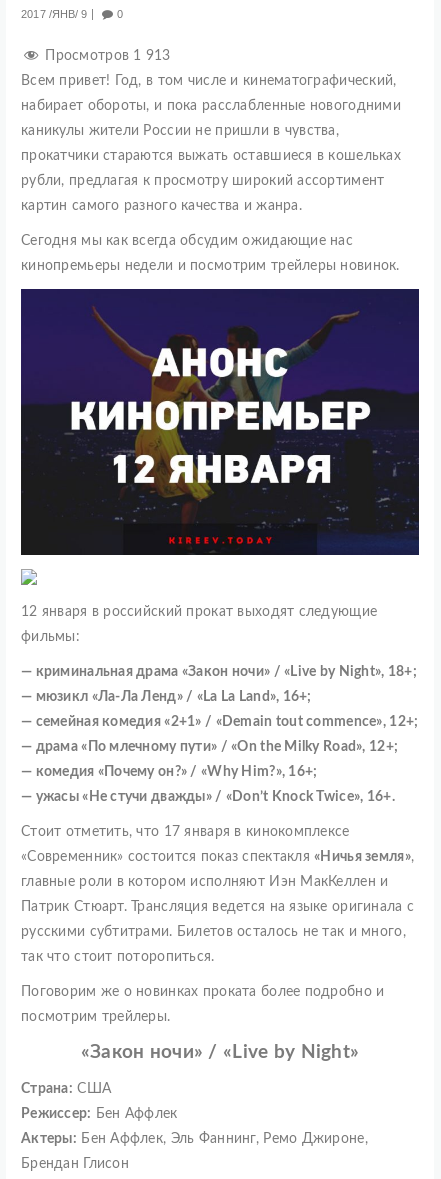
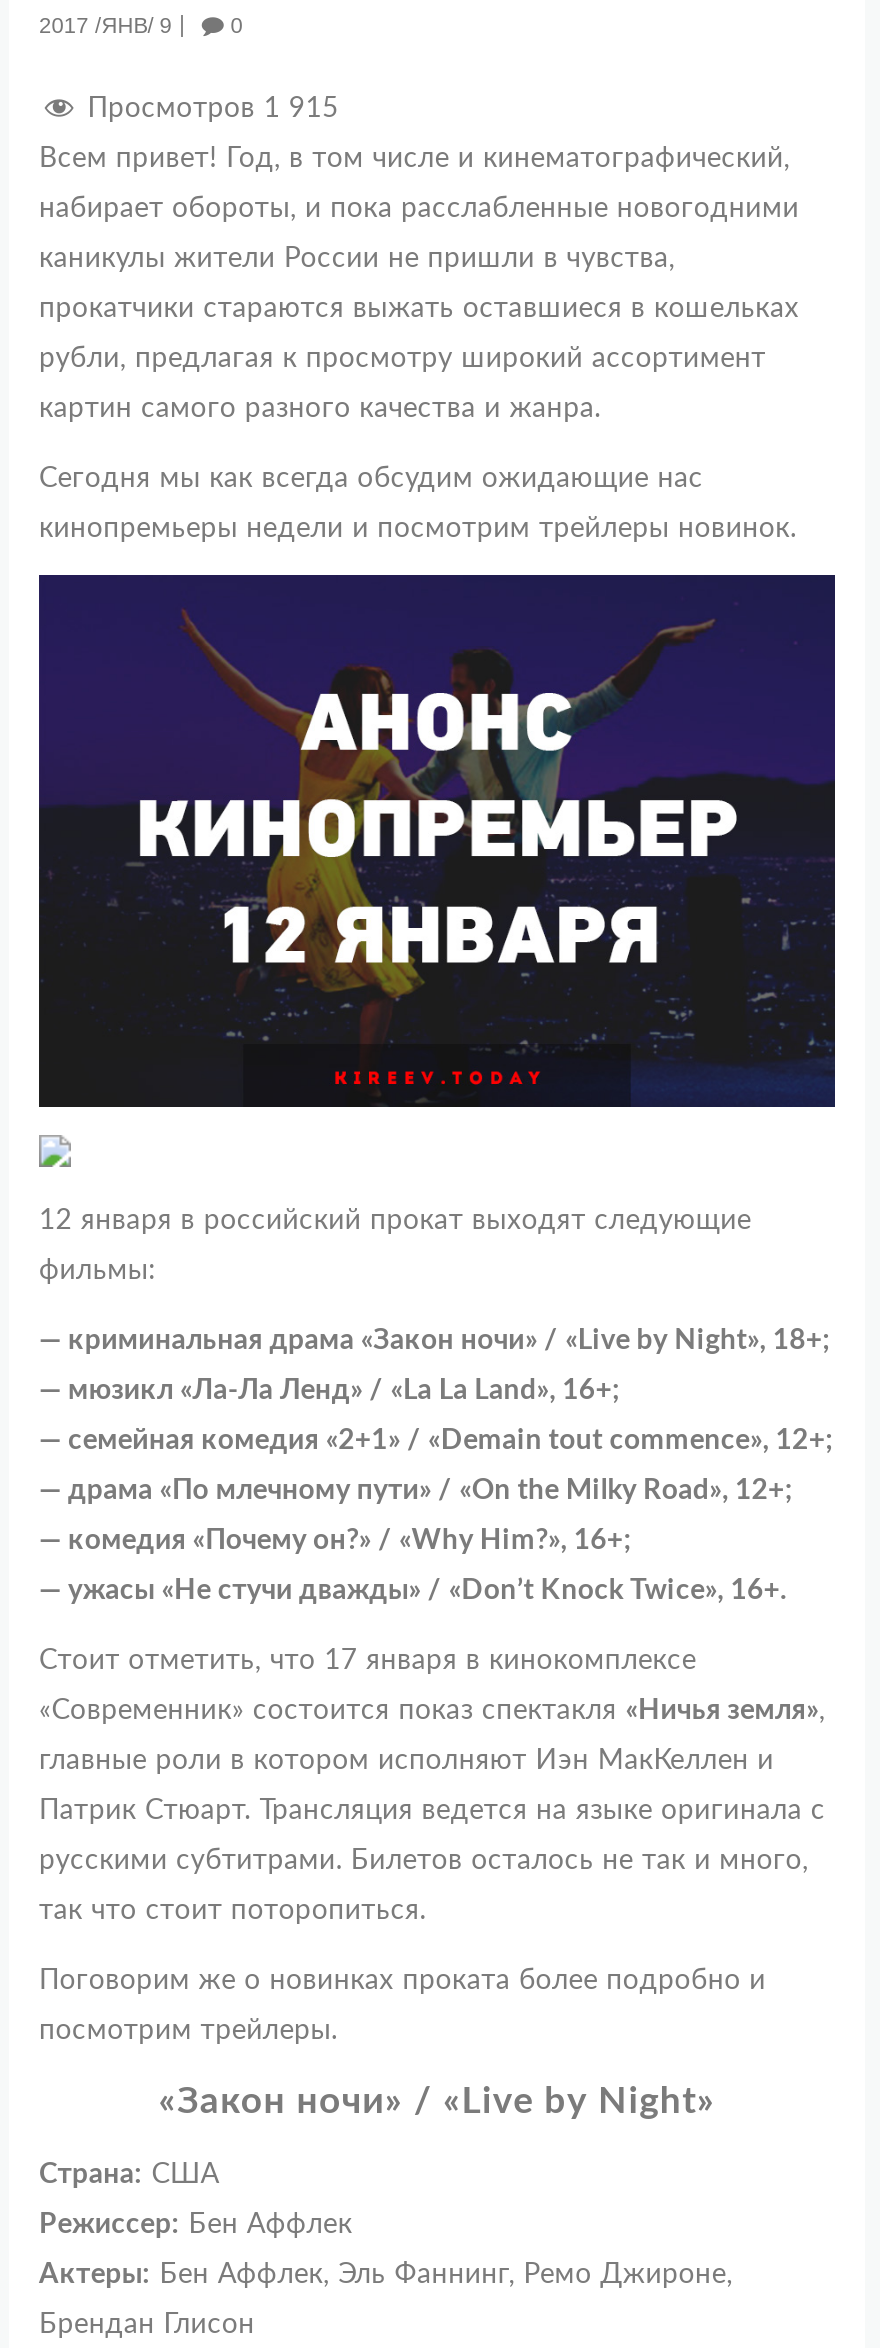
- Просмотров 1 913
+ Просмотров 1 915
